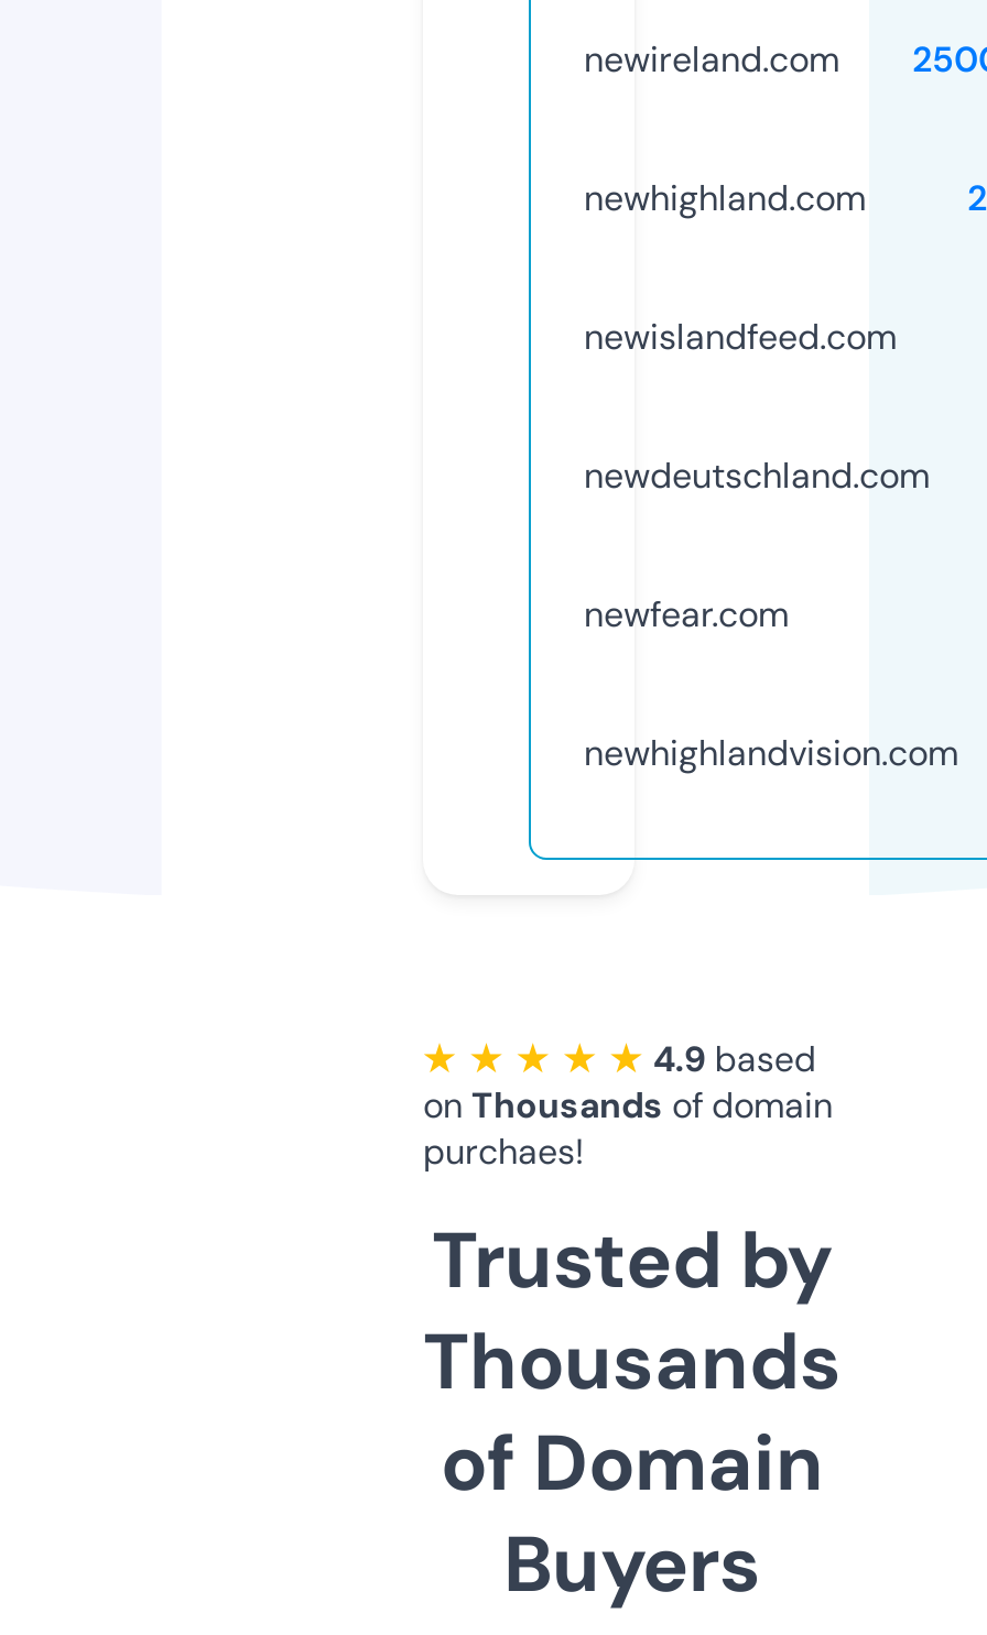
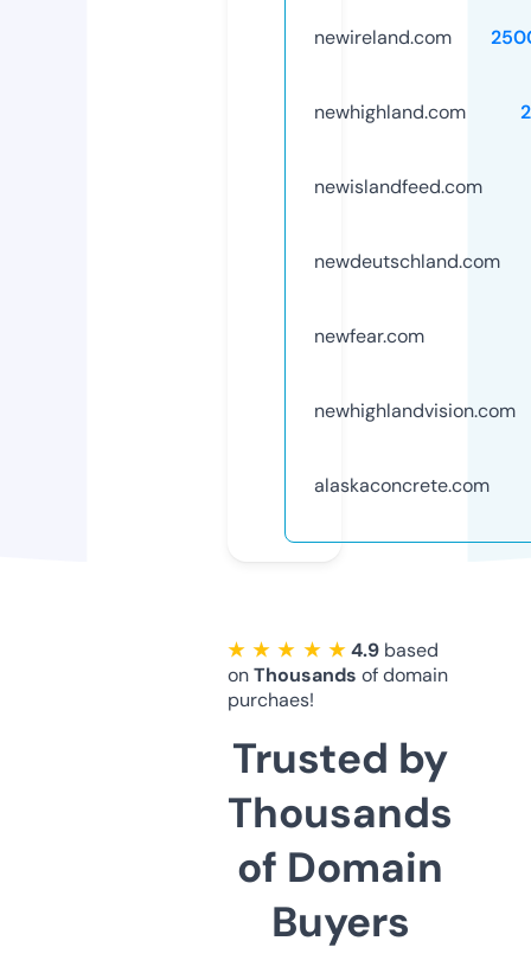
+ alaskaconcrete.com
